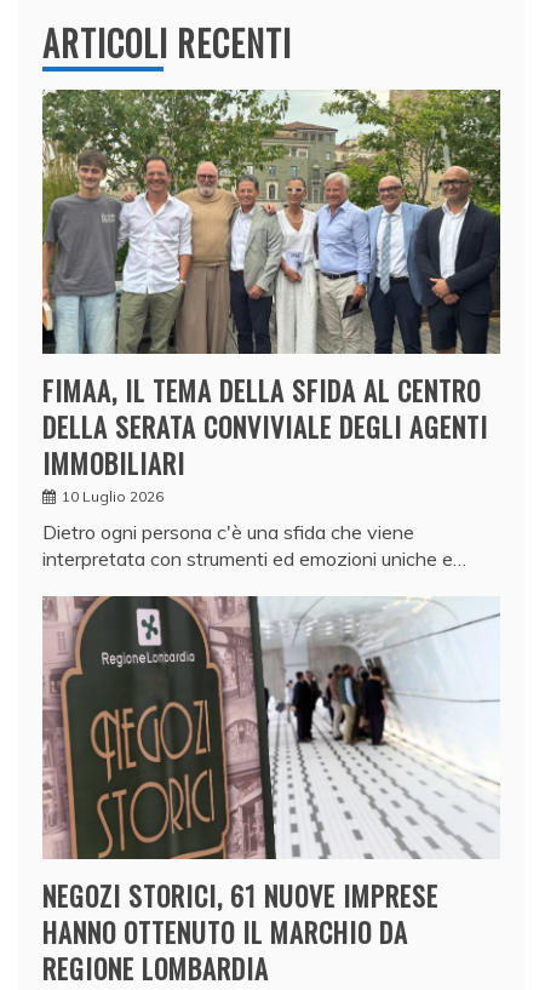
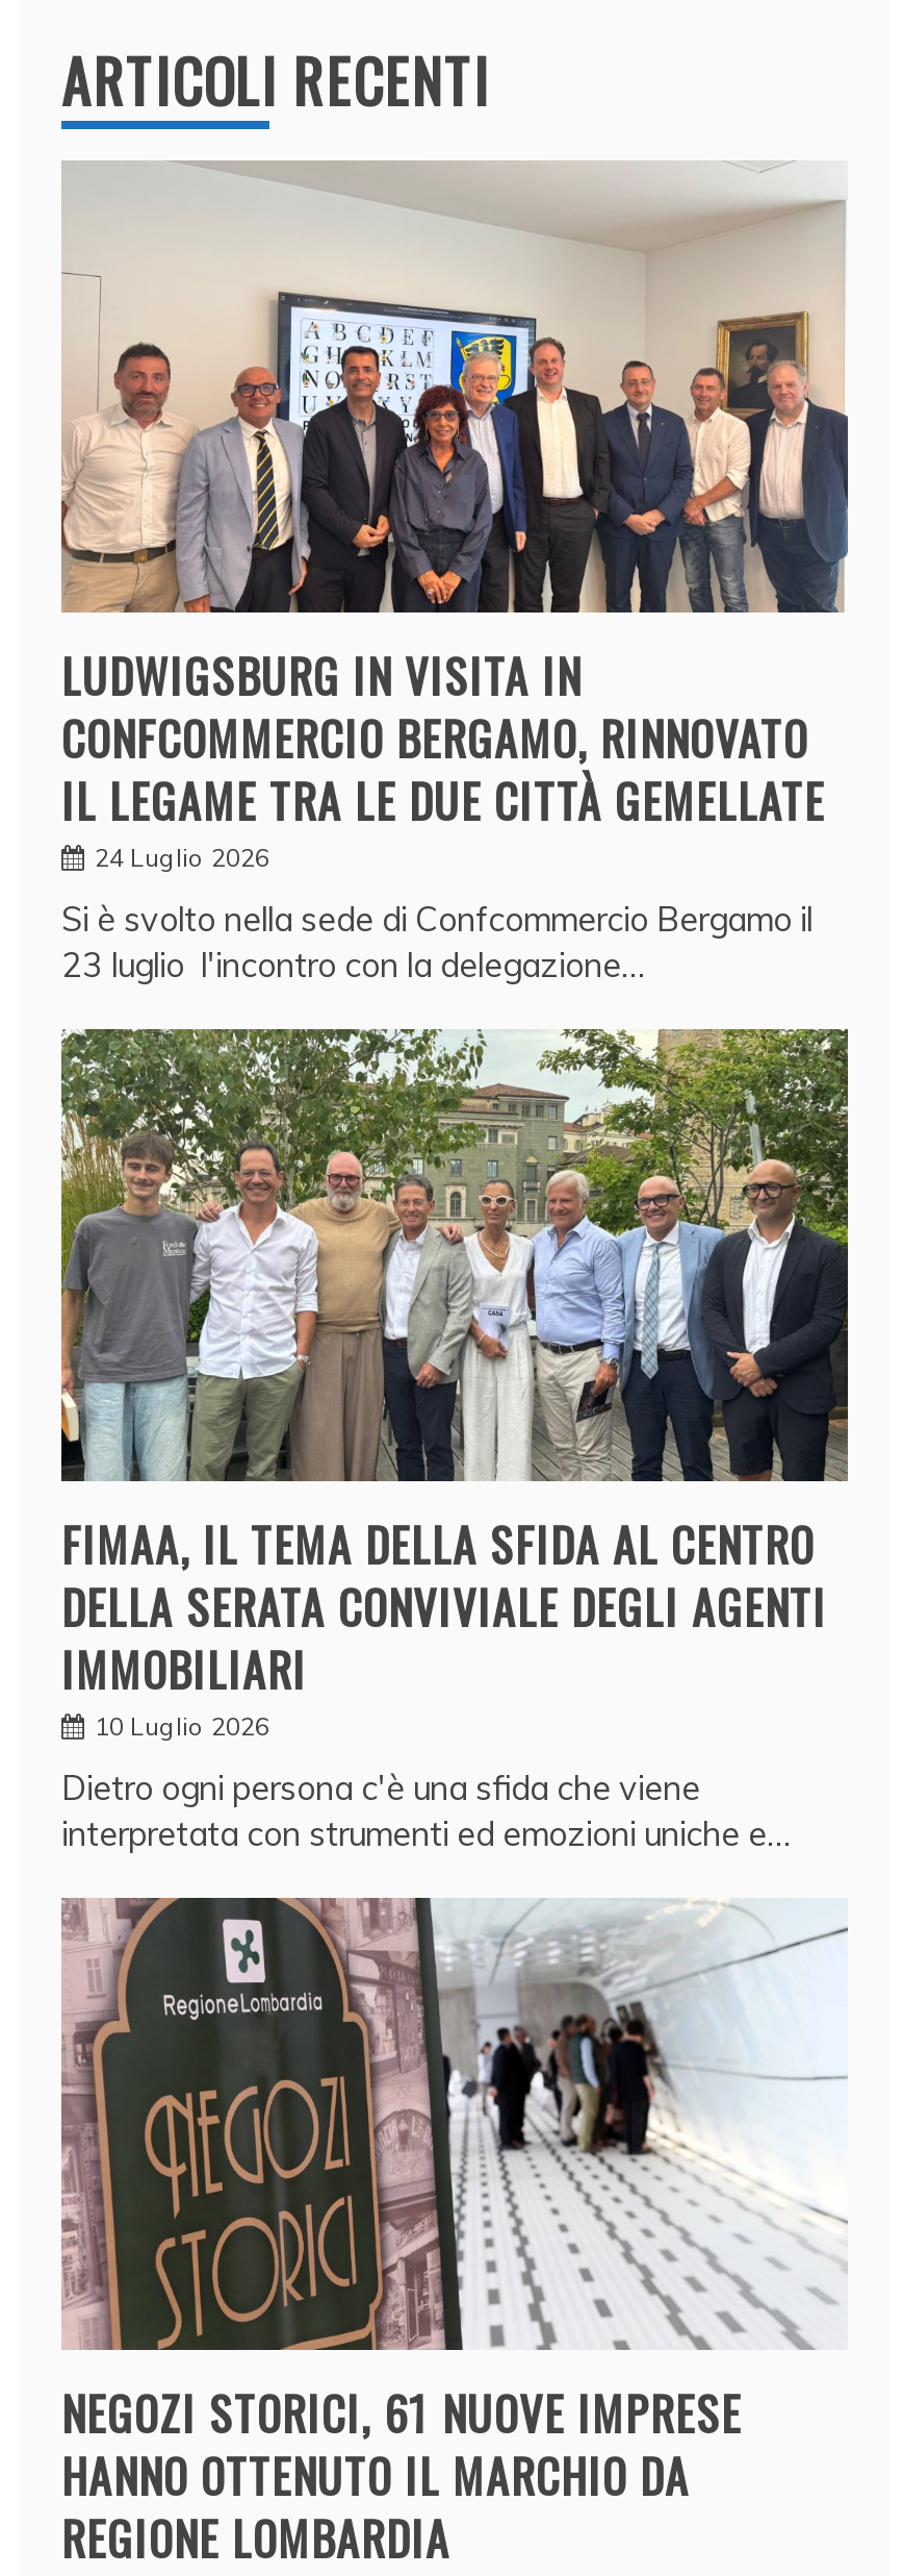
+ [image]
+ LUDWIGSBURG IN VISITA IN
+ CONFCOMMERCIO BERGAMO, RINNOVATO
+ IL LEGAME TRA LE DUE CITTÀ GEMELLATE
+ 24 Luglio 2026
+ Si è svolto nella sede di Confcommercio Bergamo il
+ 23 luglio l'incontro con la delegazione…
